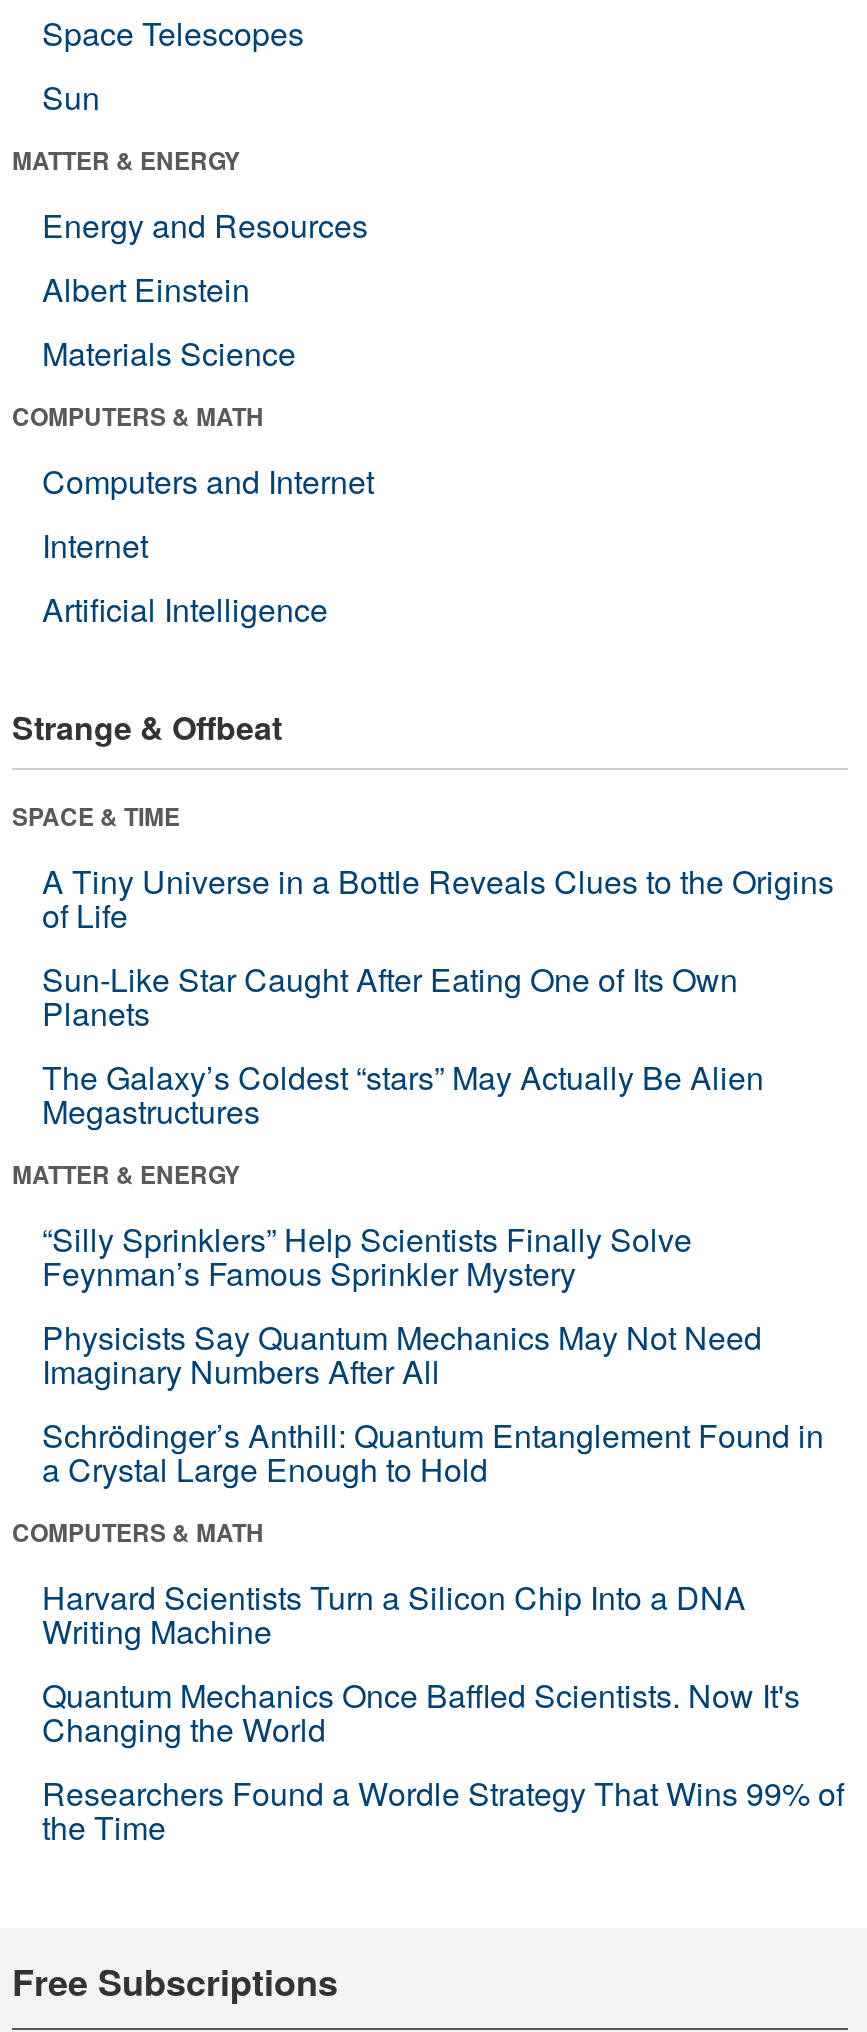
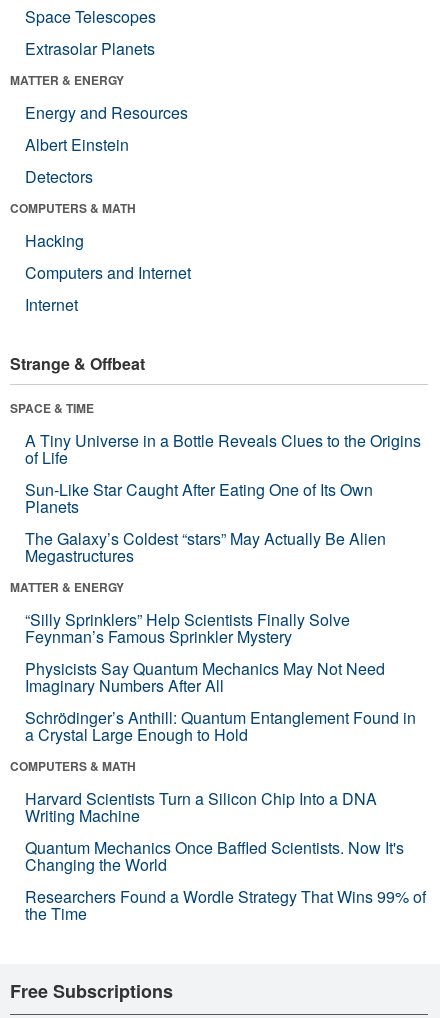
- Sun
+ Extrasolar Planets

- Materials Science
+ Detectors

+ Hacking

moved down: Computers and Internet | Internet

- Artificial Intelligence
